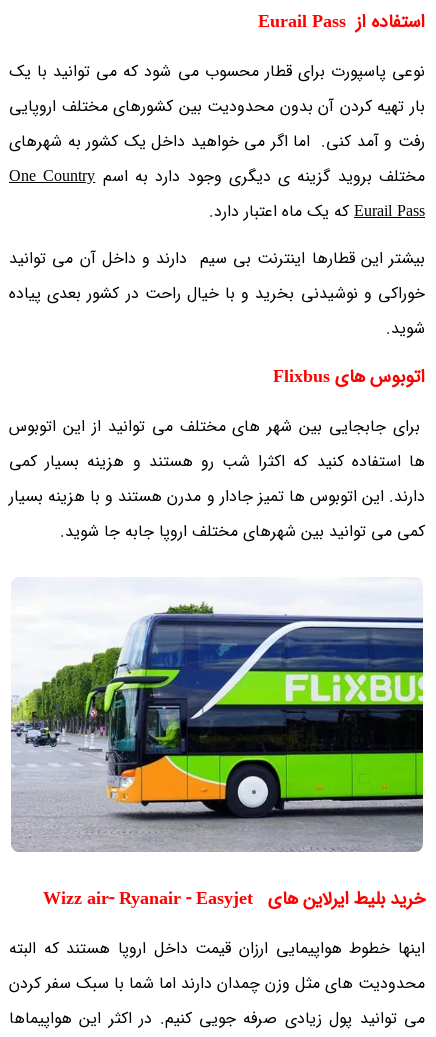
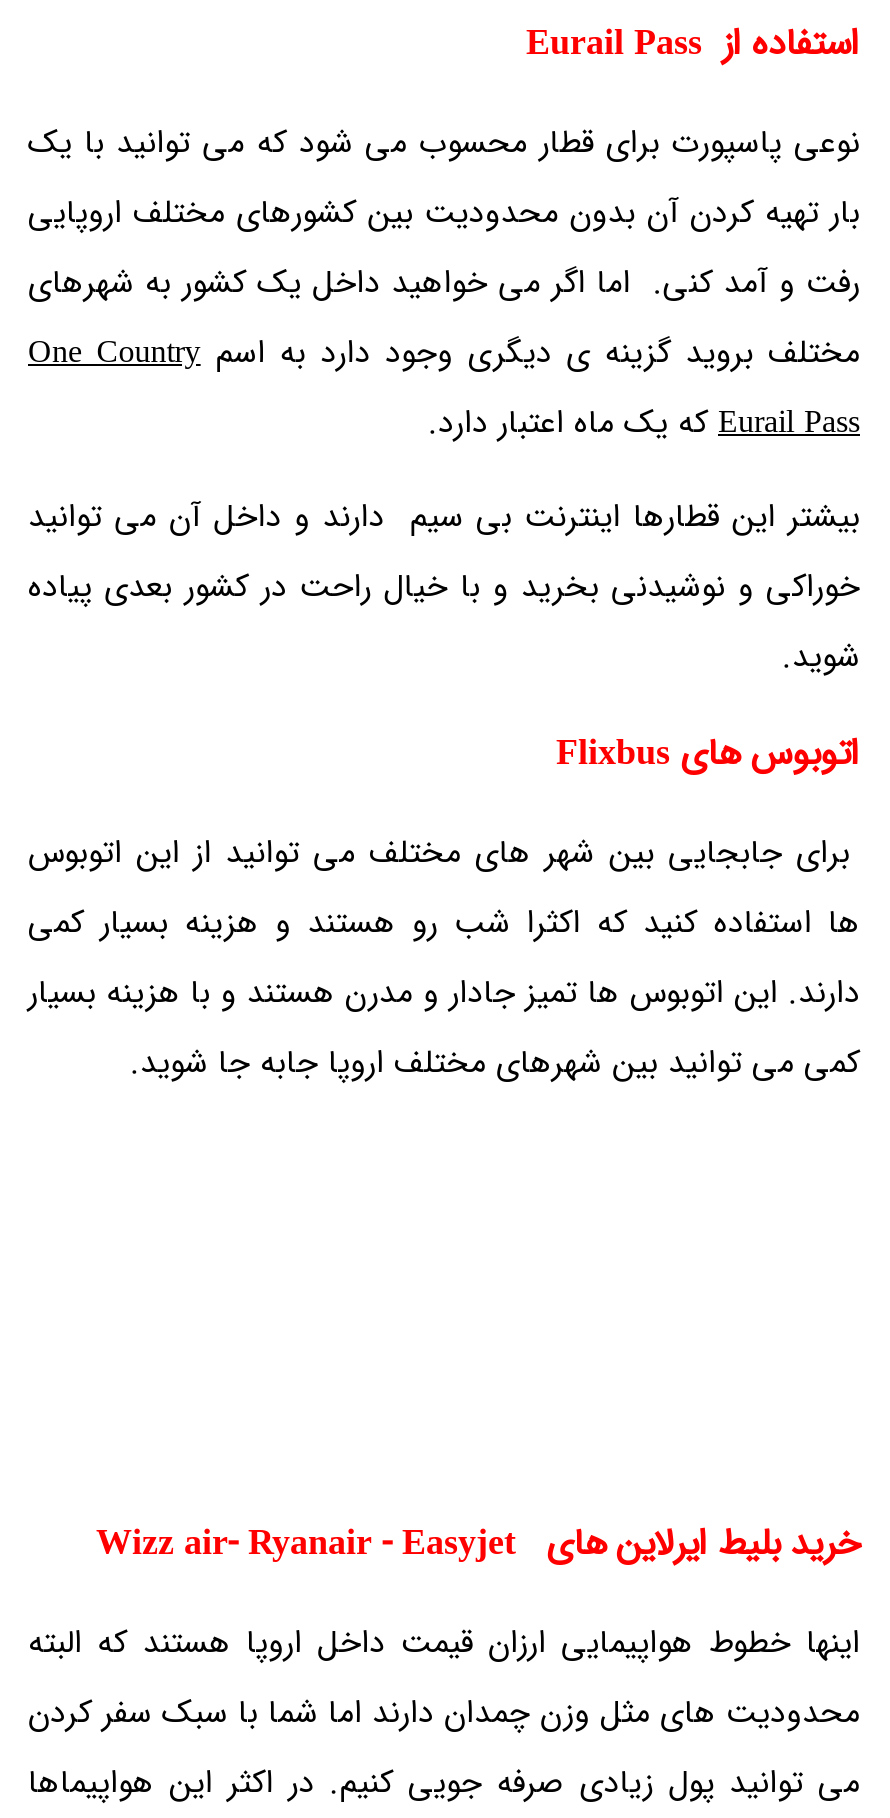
- [image]
